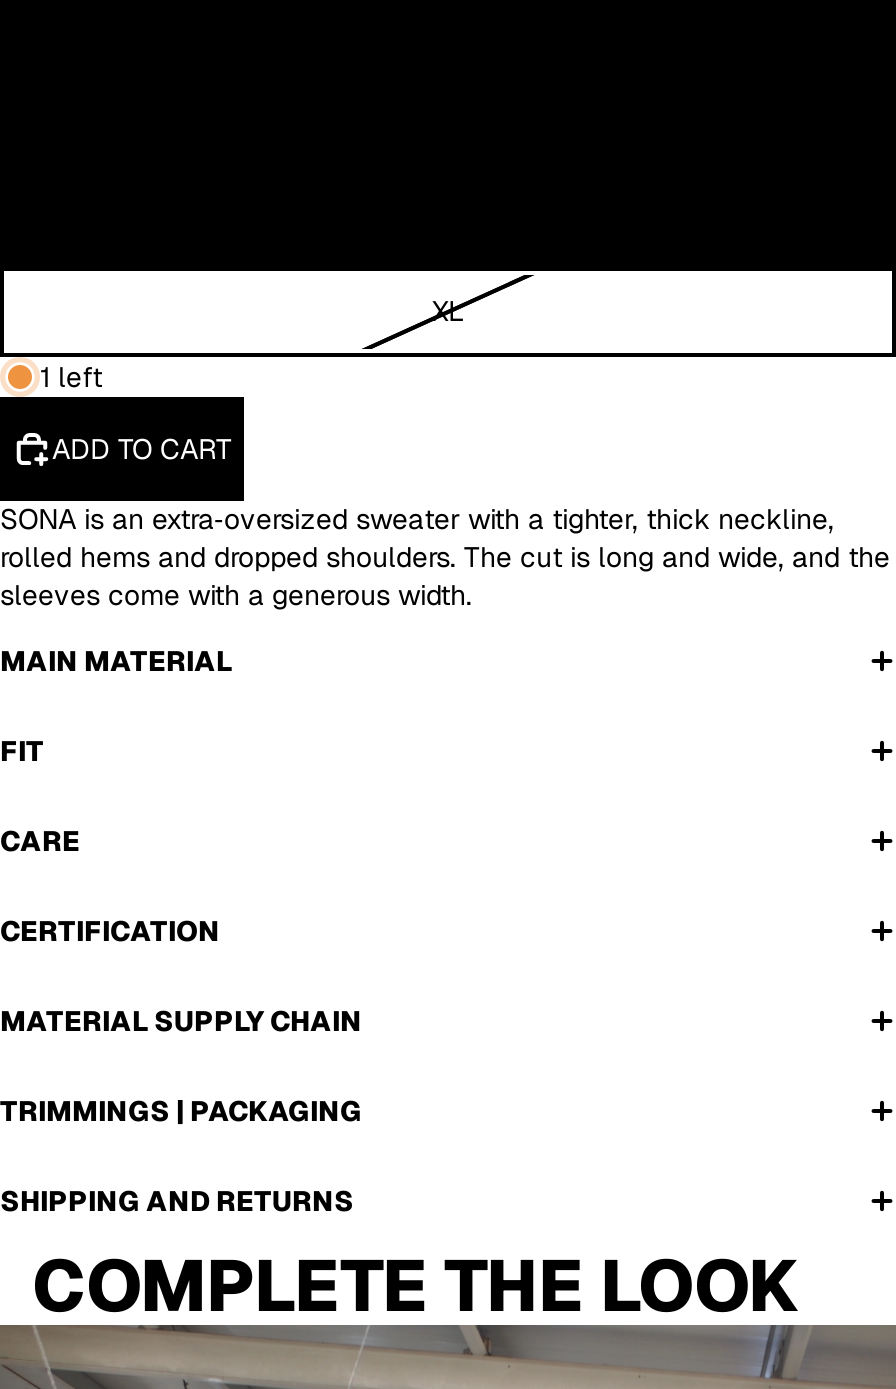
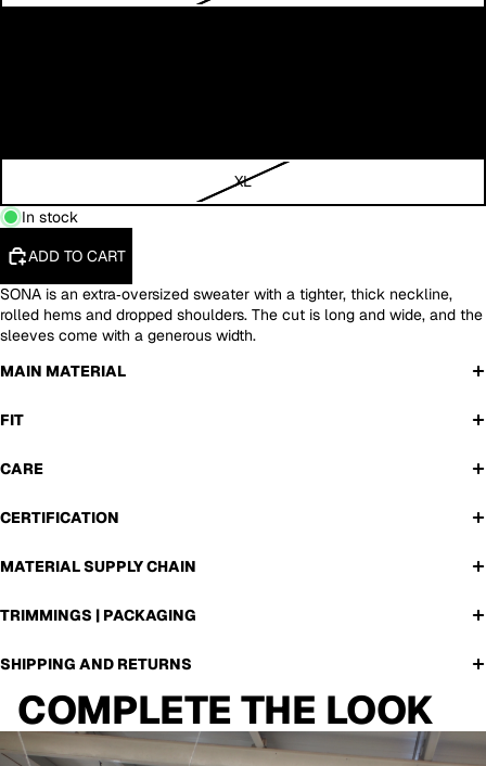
- 1 left
+ In stock
